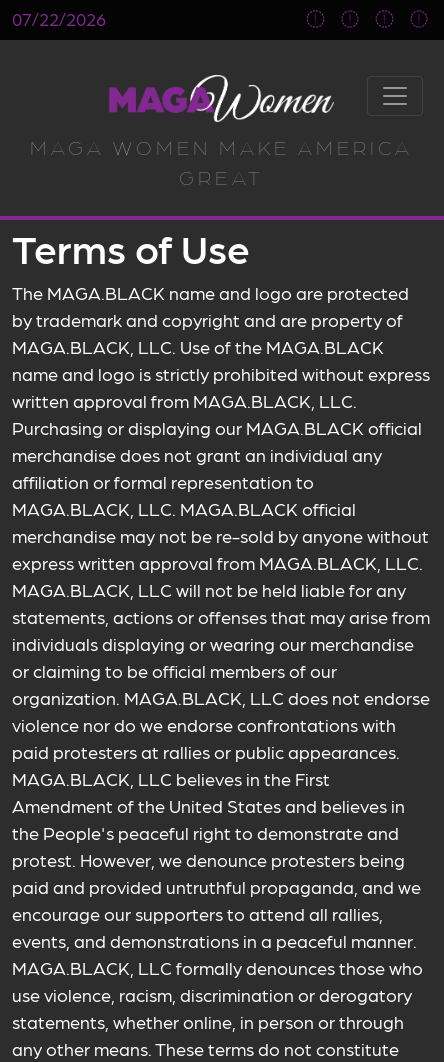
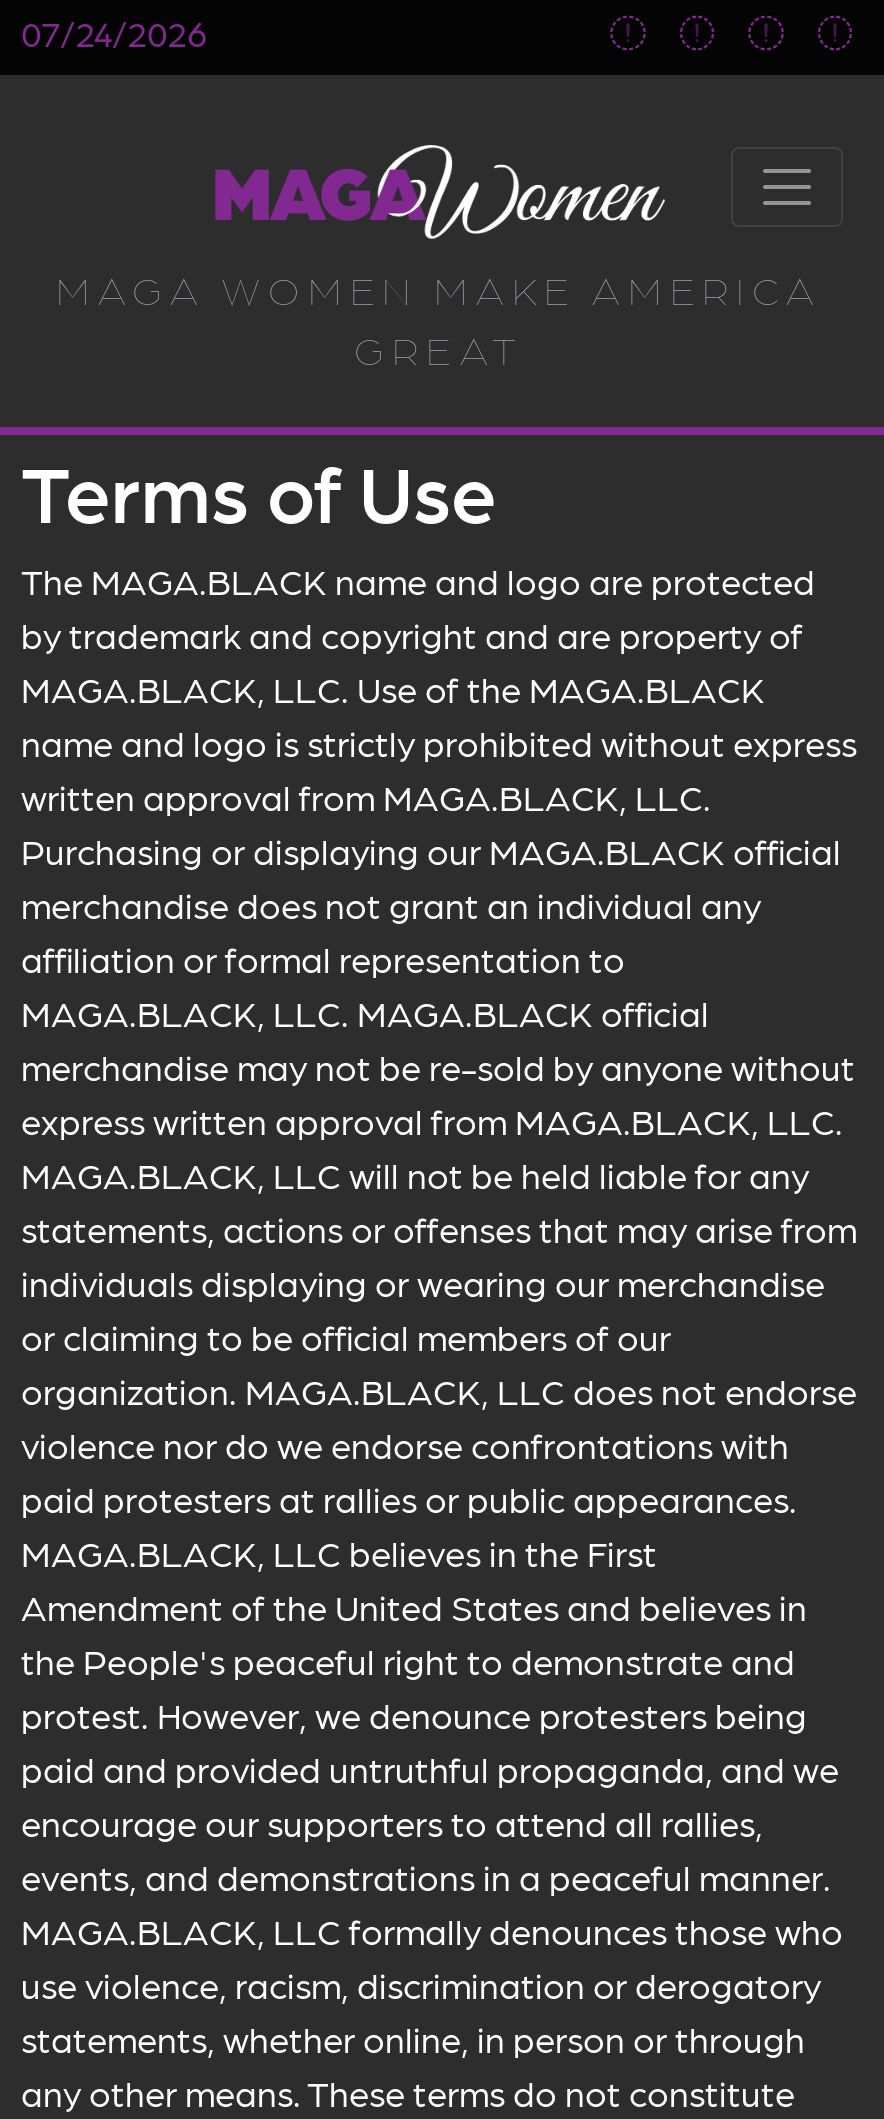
- 07/22/2026
+ 07/24/2026
